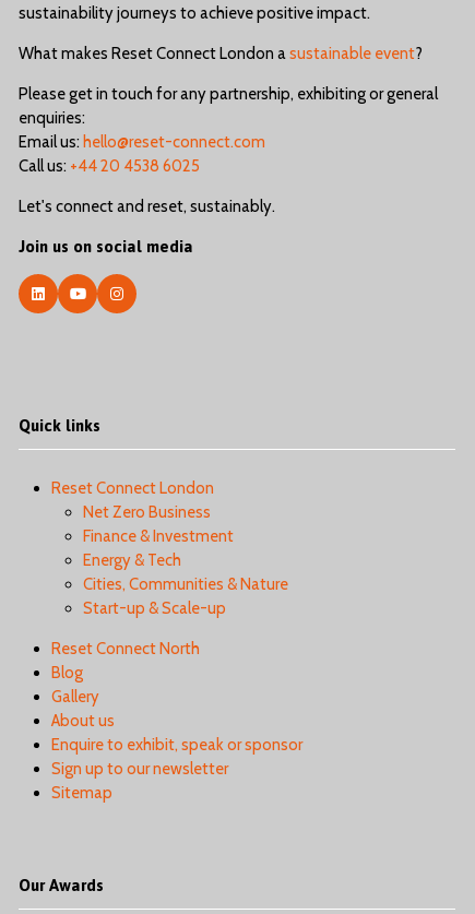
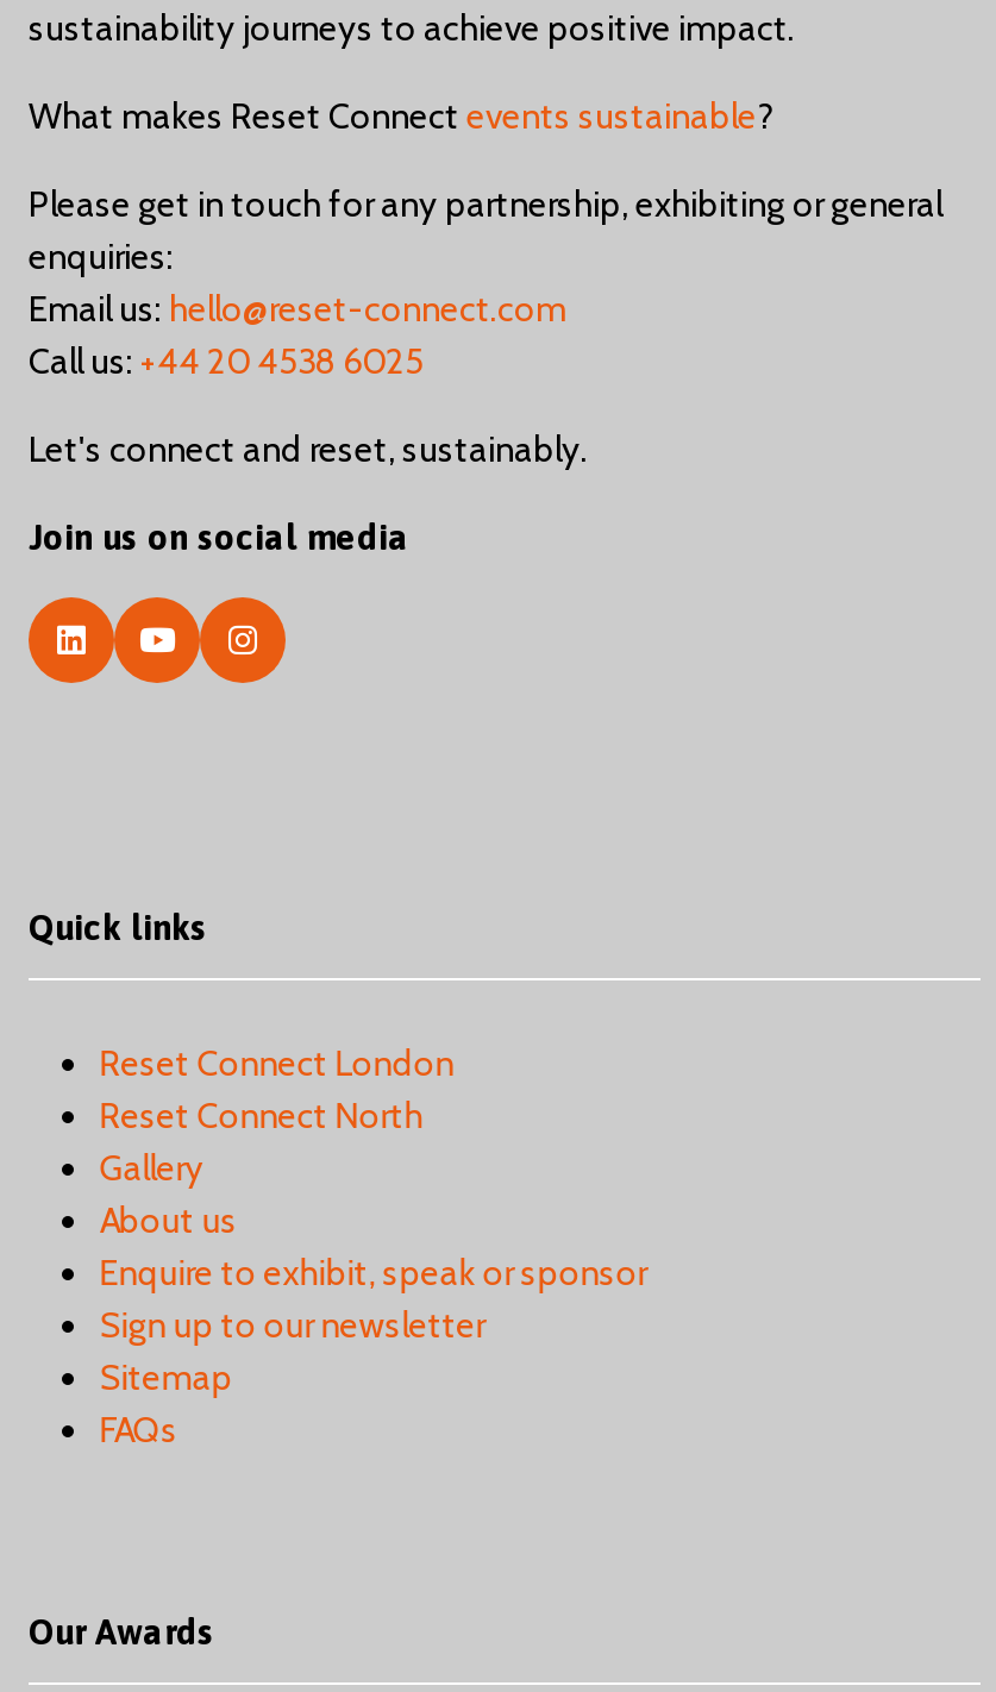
- What makes Reset Connect London a sustainable event?
+ What makes Reset Connect events sustainable?

- Net Zero Business
- Finance & Investment
- Energy & Tech
- Cities, Communities & Nature
- Start-up & Scale-up

- Blog

moved up: Gallery | About us | Enquire to exhibit, speak or sponsor | Sign up to our newsletter | Sitemap

+ FAQs
